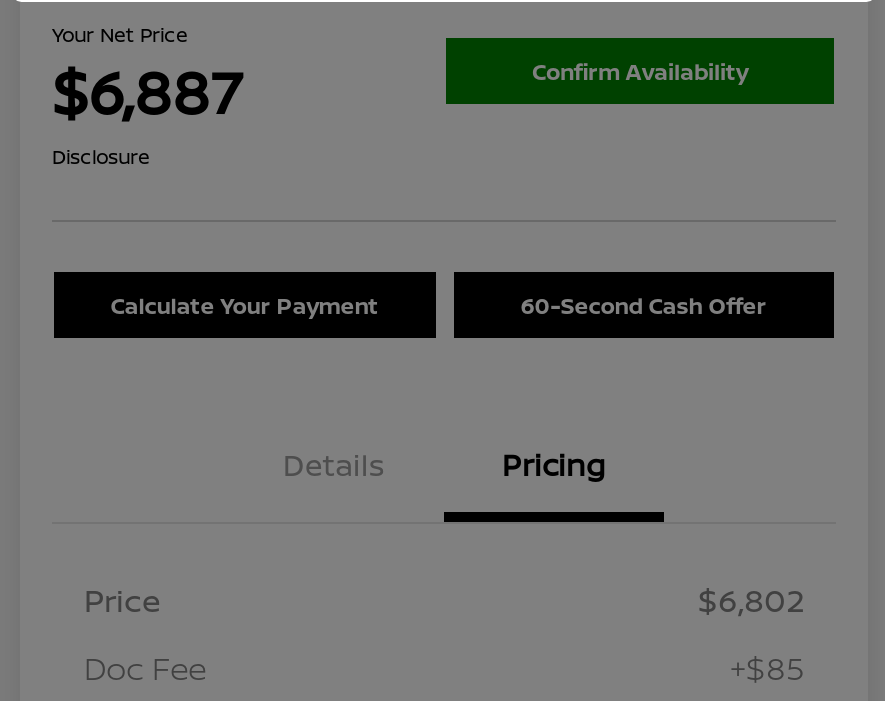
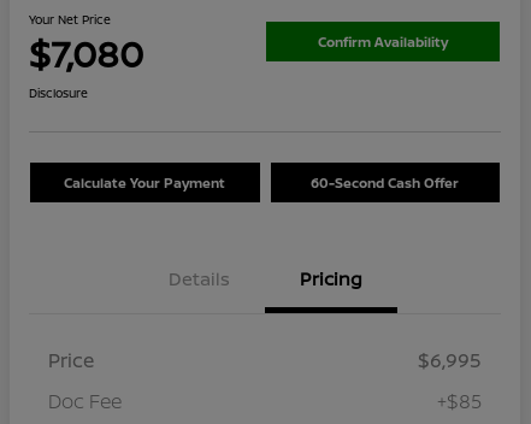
- $6,887
+ $7,080

- $6,802
+ $6,995
